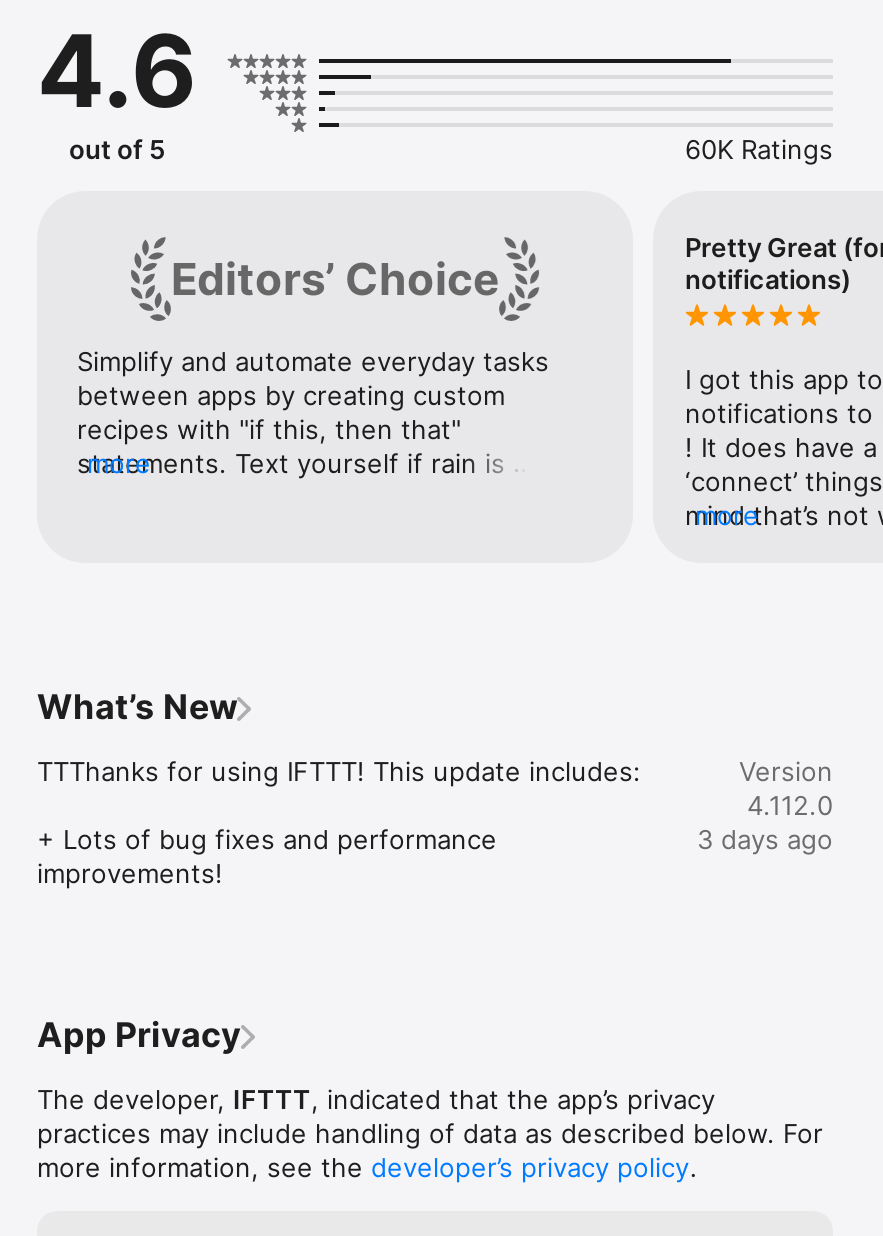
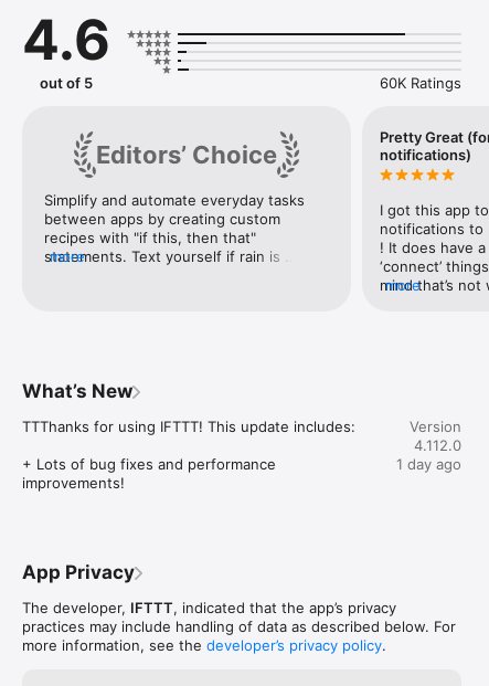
- 3 days ago
+ 1 day ago
